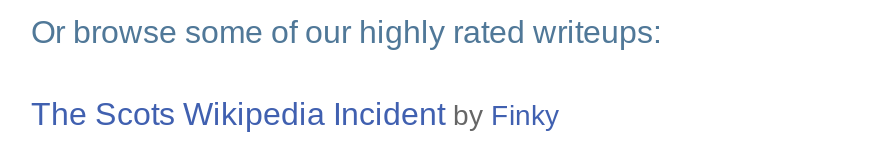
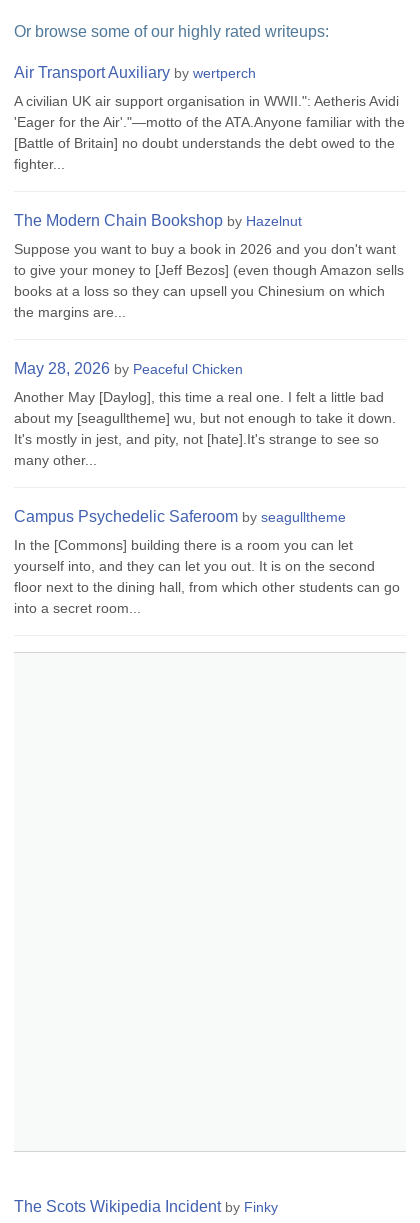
+ Air Transport Auxiliary by wertperch
+ A civilian UK air support organisation in WWII.": Aetheris Avidi
+ 'Eager for the Air'."—motto of the ATA.Anyone familiar with the
+ [Battle of Britain] no doubt understands the debt owed to the
+ fighter...
+ The Modern Chain Bookshop by Hazelnut
+ Suppose you want to buy a book in 2026 and you don't want
+ to give your money to [Jeff Bezos] (even though Amazon sells
+ books at a loss so they can upsell you Chinesium on which
+ the margins are...
+ May 28, 2026 by Peaceful Chicken
+ Another May [Daylog], this time a real one. I felt a little bad
+ about my [seagulltheme] wu, but not enough to take it down.
+ It's mostly in jest, and pity, not [hate].It's strange to see so
+ many other...
+ Campus Psychedelic Saferoom by seagulltheme
+ In the [Commons] building there is a room you can let
+ yourself into, and they can let you out. It is on the second
+ floor next to the dining hall, from which other students can go
+ into a secret room...
